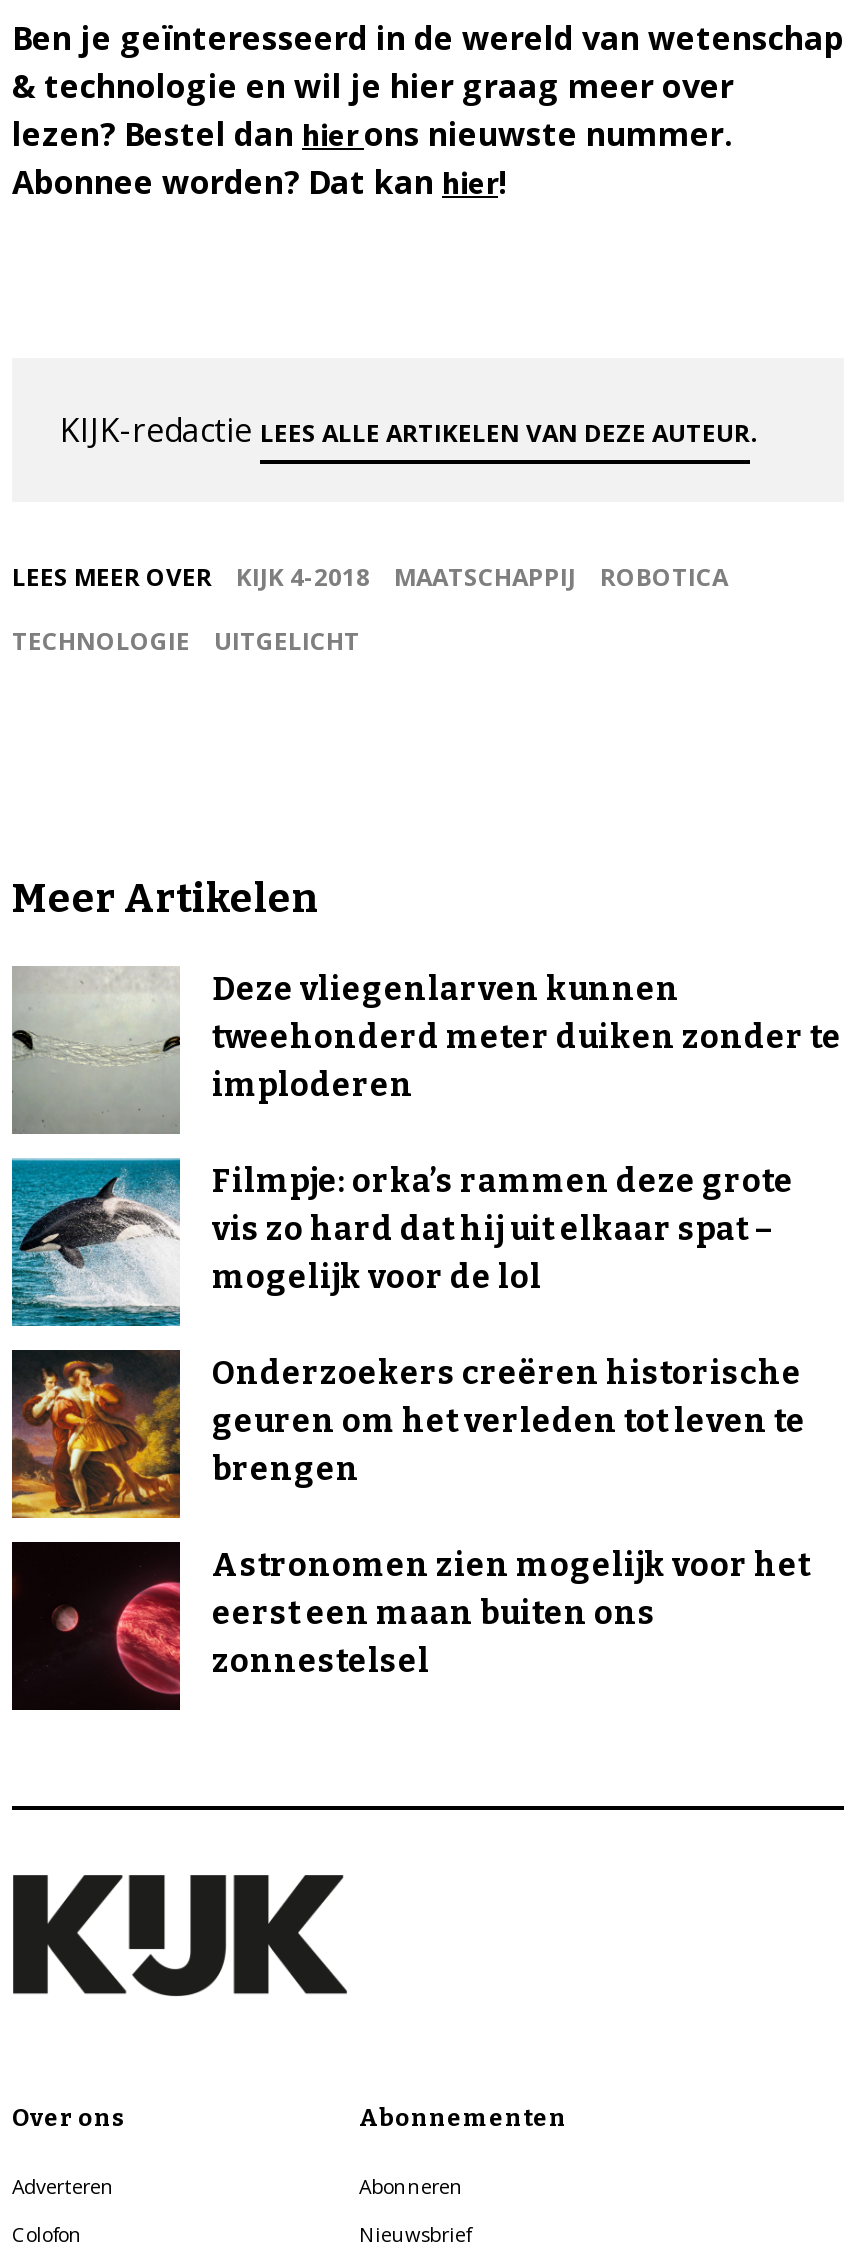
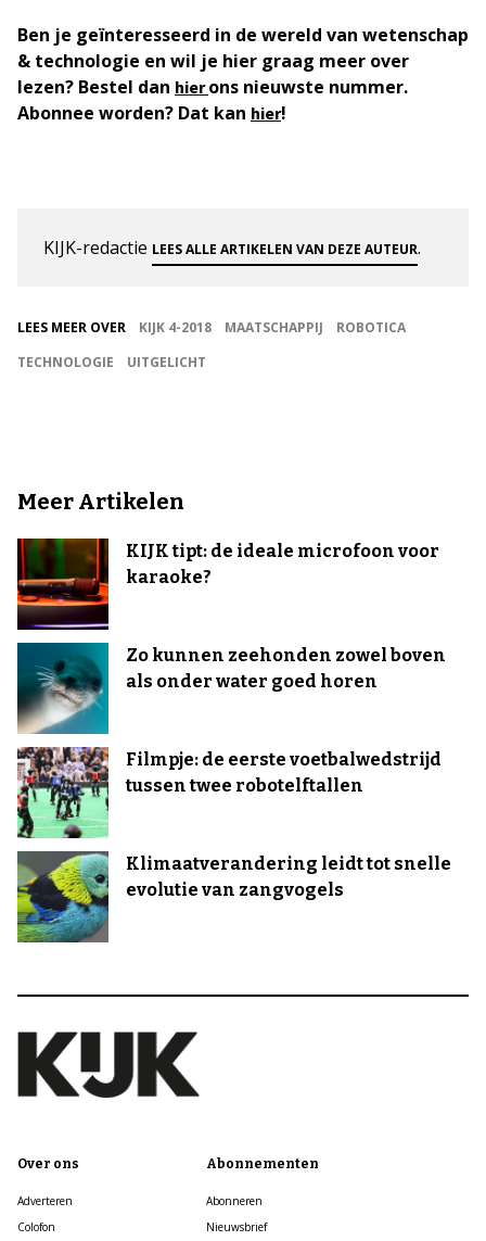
- [image]
- Deze vliegenlarven kunnen
- tweehonderd meter duiken zonder te
- imploderen
+ [image]
+ KIJK tipt: de ideale microfoon voor
+ karaoke?

- [image]
- Filmpje: orka’s rammen deze grote
- vis zo hard dat hij uit elkaar spat –
- mogelijk voor de lol
+ [image]
+ Zo kunnen zeehonden zowel boven
+ als onder water goed horen

- [image]
- Onderzoekers creëren historische
- geuren om het verleden tot leven te
- brengen
+ [image]
+ Filmpje: de eerste voetbalwedstrijd
+ tussen twee robotelftallen

- [image]
- Astronomen zien mogelijk voor het
- eerst een maan buiten ons
- zonnestelsel
+ [image]
+ Klimaatverandering leidt tot snelle
+ evolutie van zangvogels
